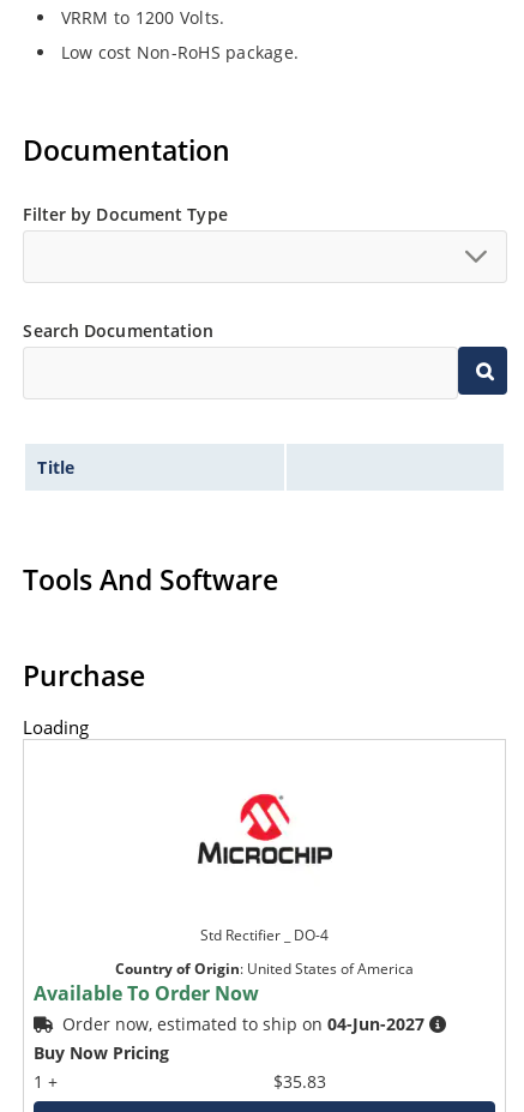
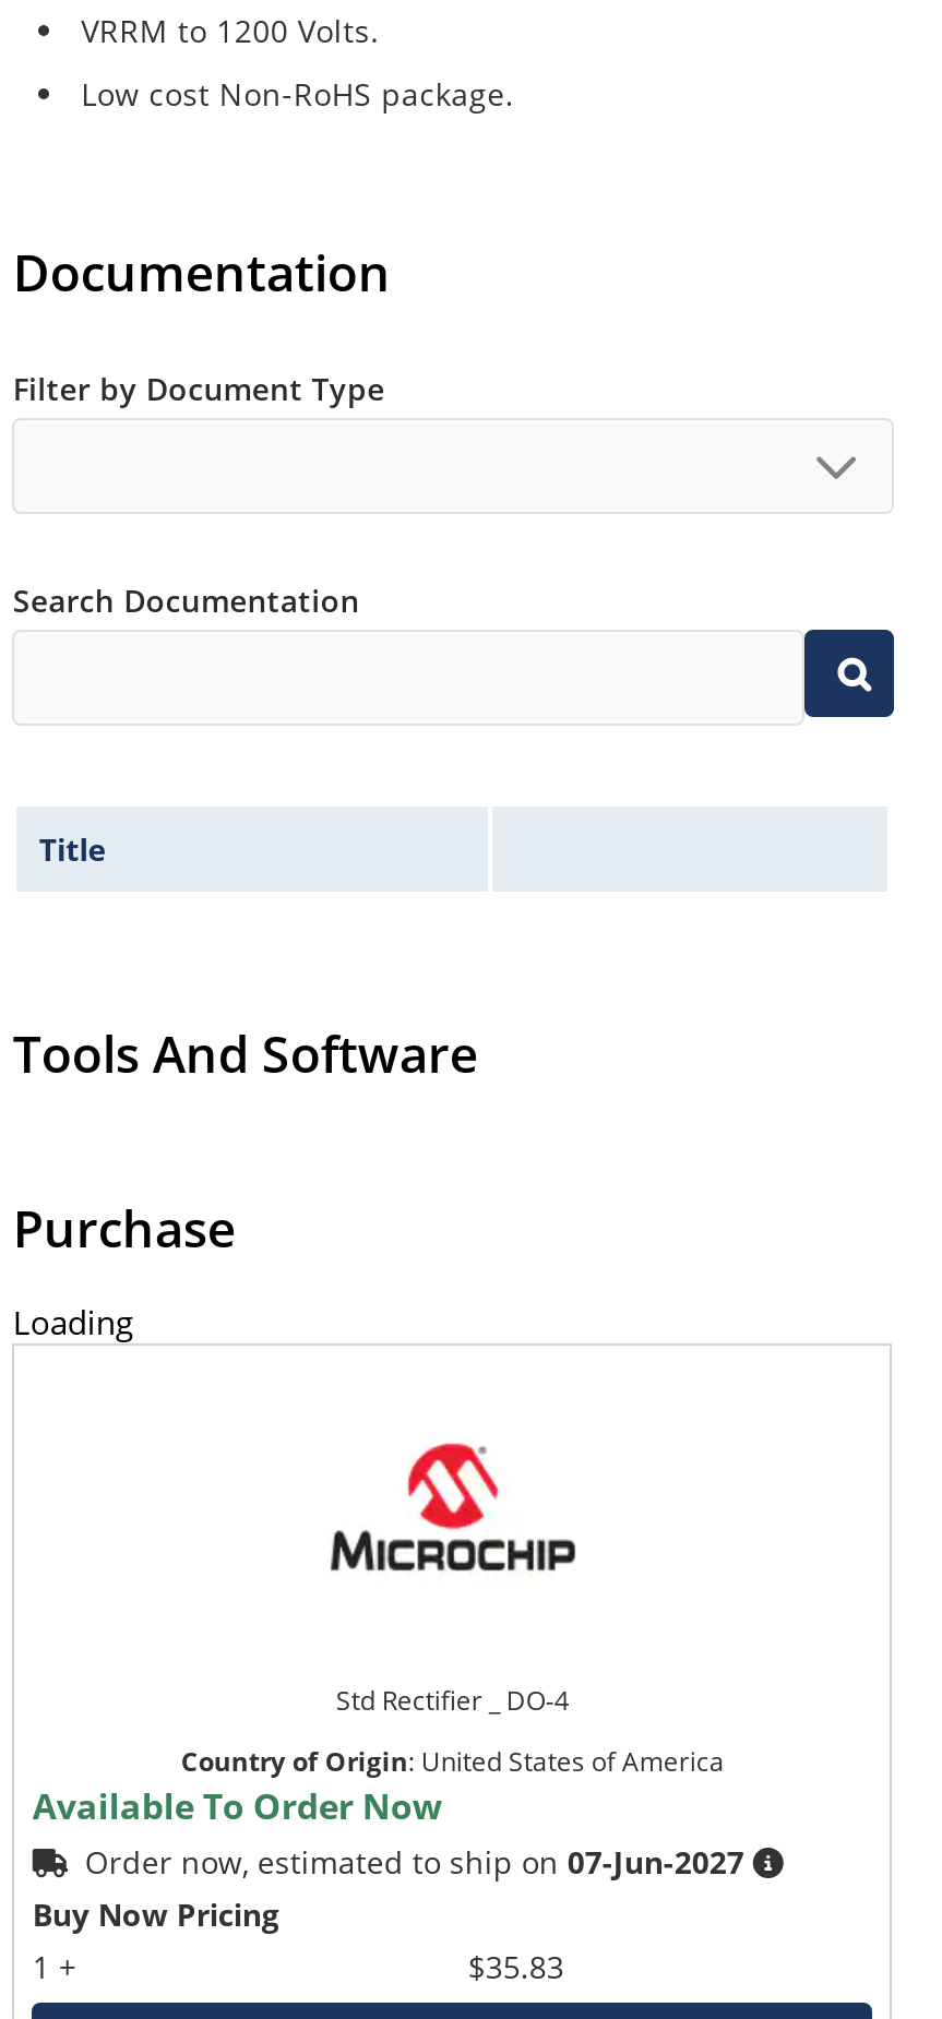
- Order now, estimated to ship on 04-Jun-2027
+ Order now, estimated to ship on 07-Jun-2027
